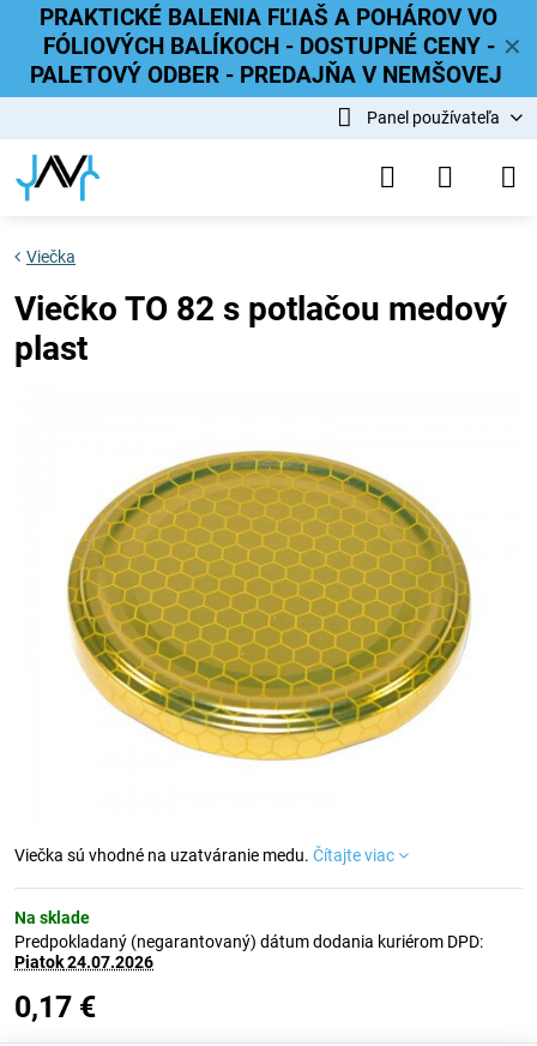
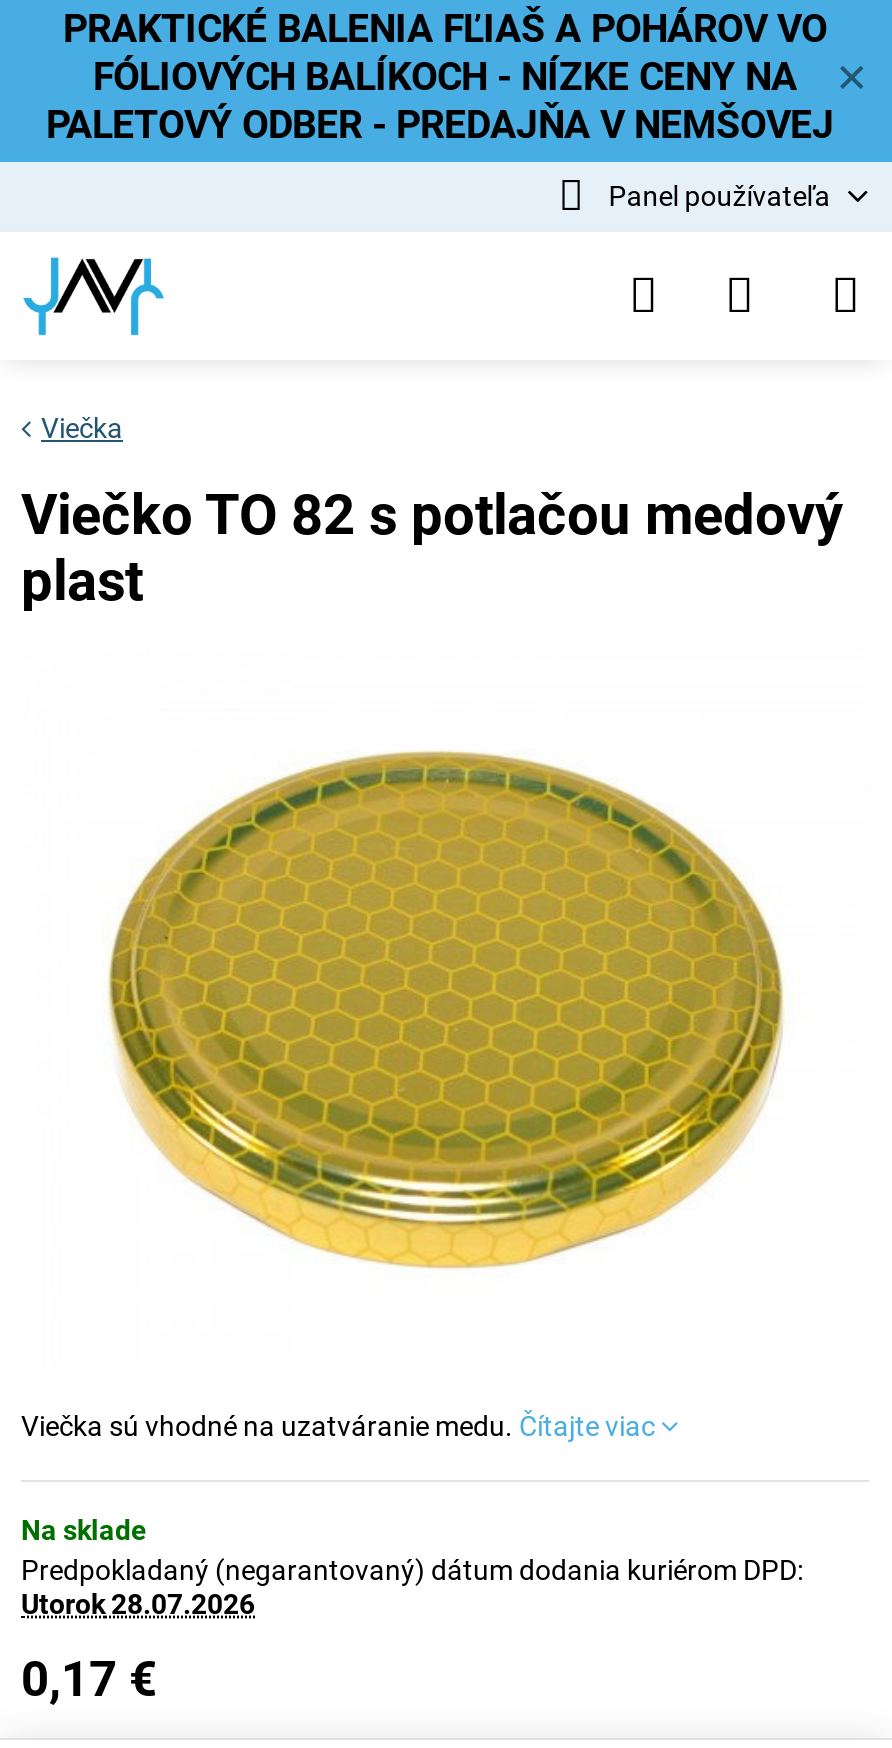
- FÓLIOVÝCH BALÍKOCH - DOSTUPNÉ CENY -
+ FÓLIOVÝCH BALÍKOCH - NÍZKE CENY NA

- Piatok 24.07.2026
+ Utorok 28.07.2026
